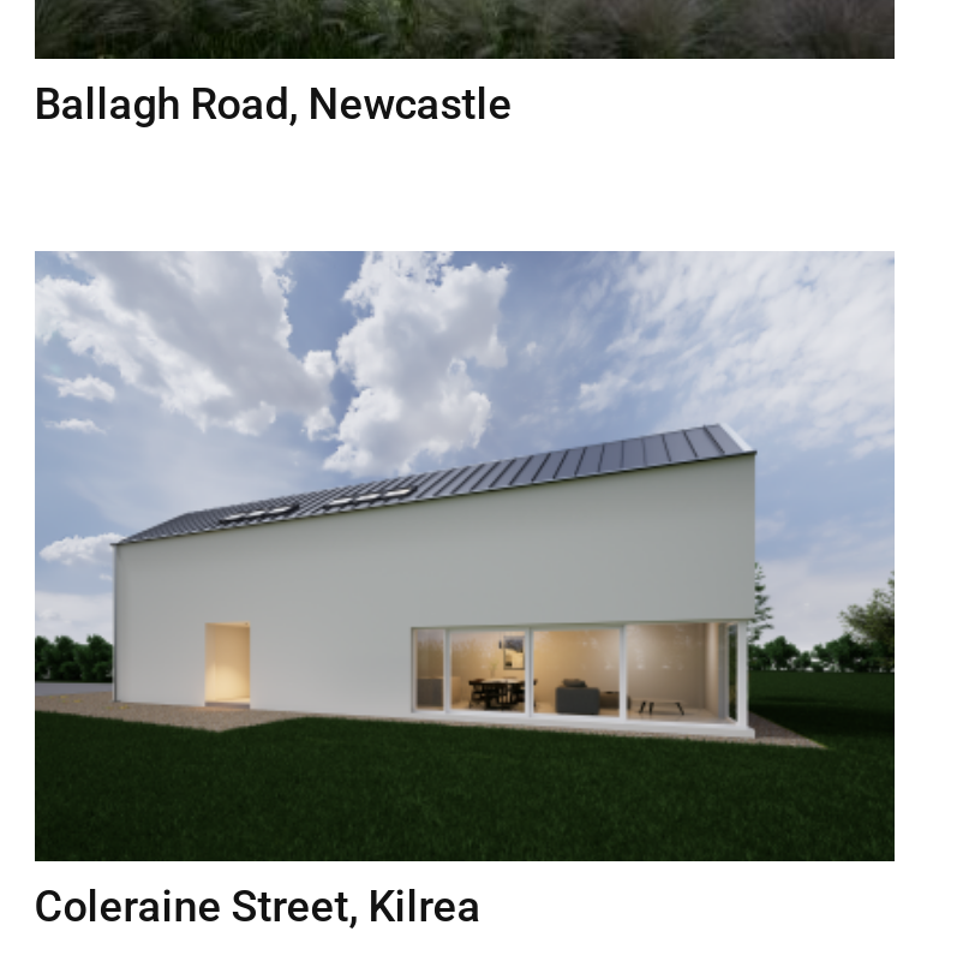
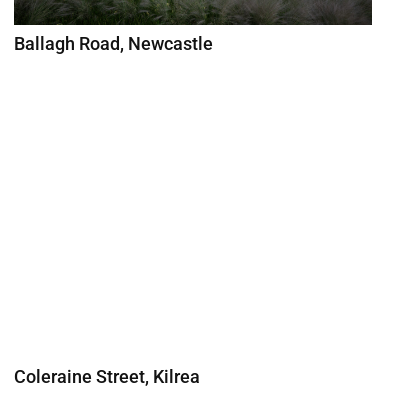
- [image]
